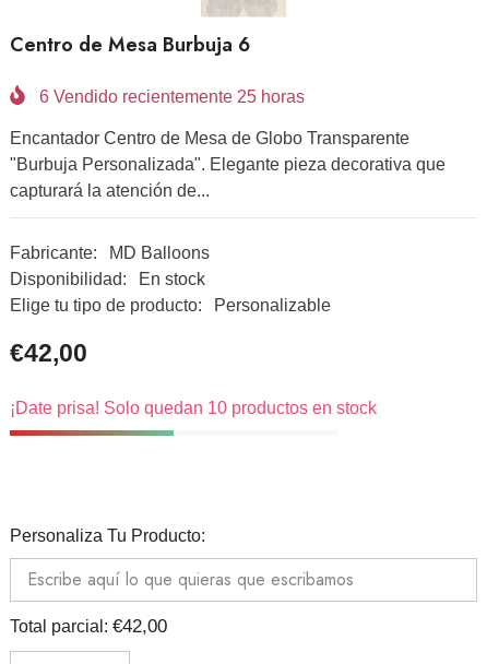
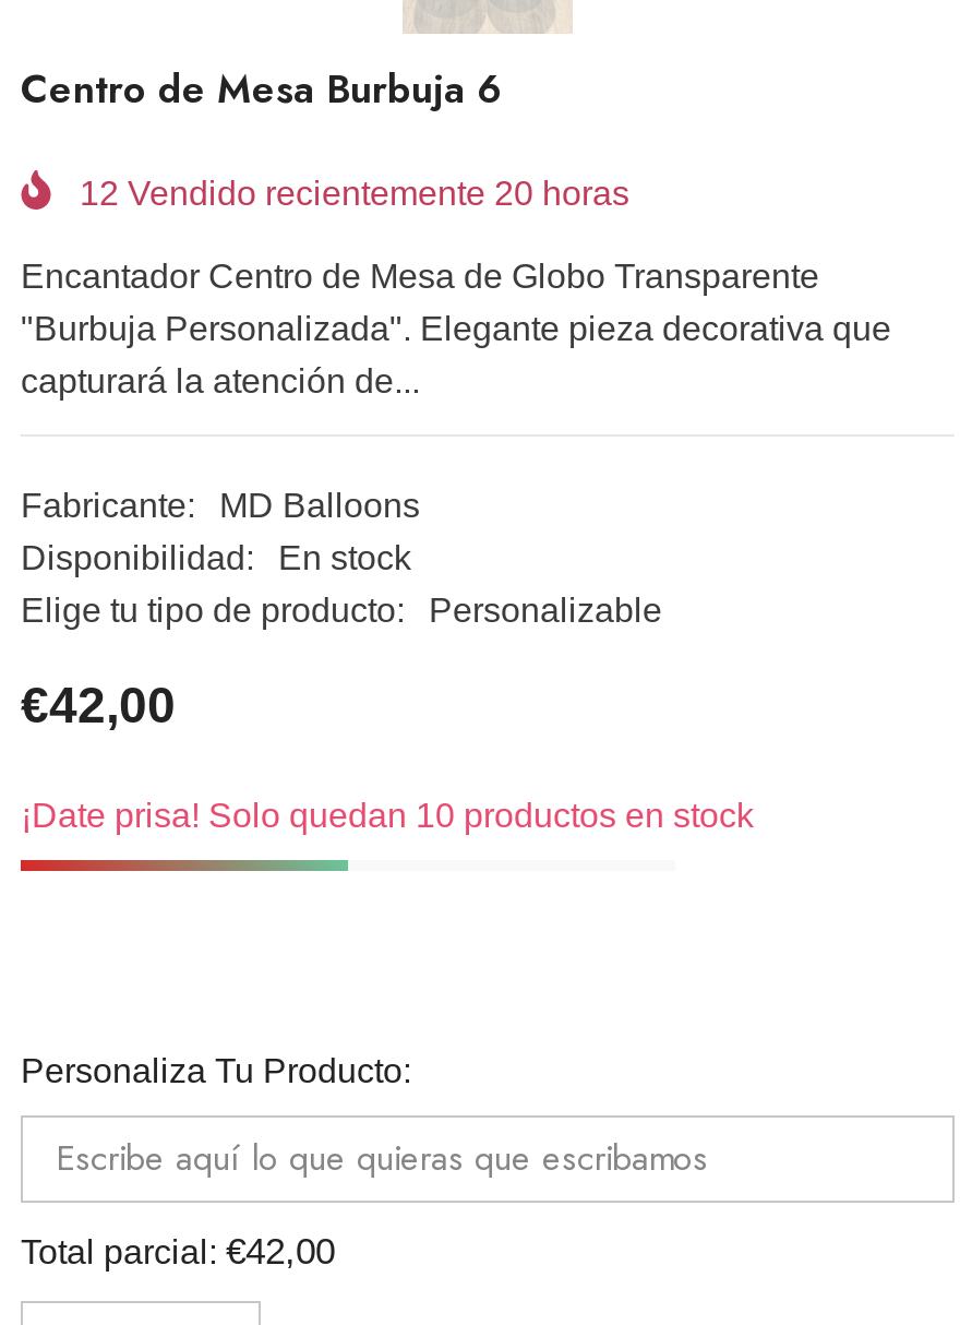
- 6 Vendido recientemente 25 horas
+ 12 Vendido recientemente 20 horas
